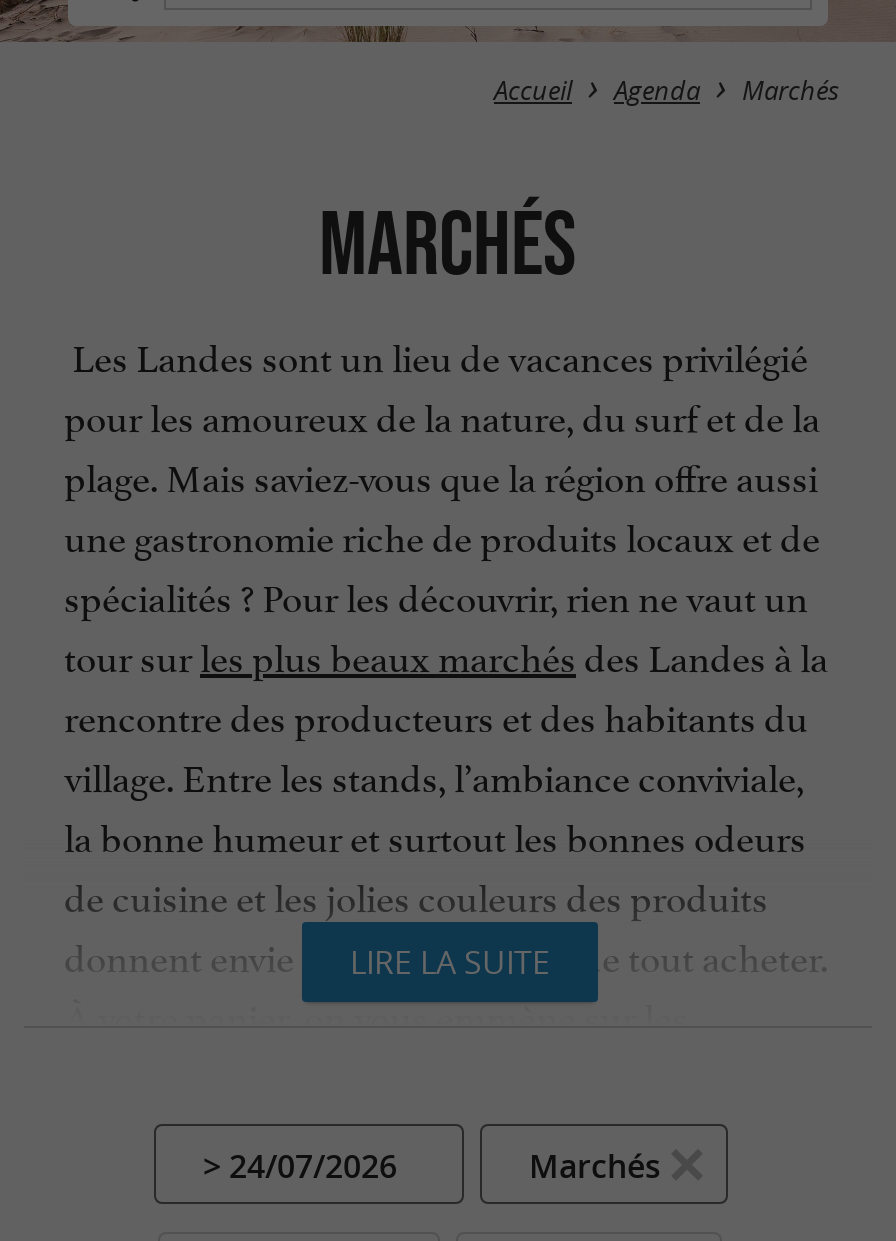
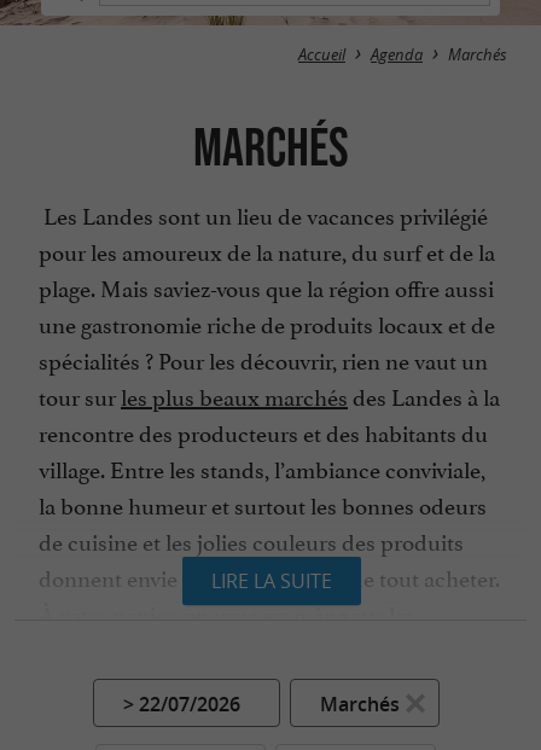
- > 24/07/2026
+ > 22/07/2026
